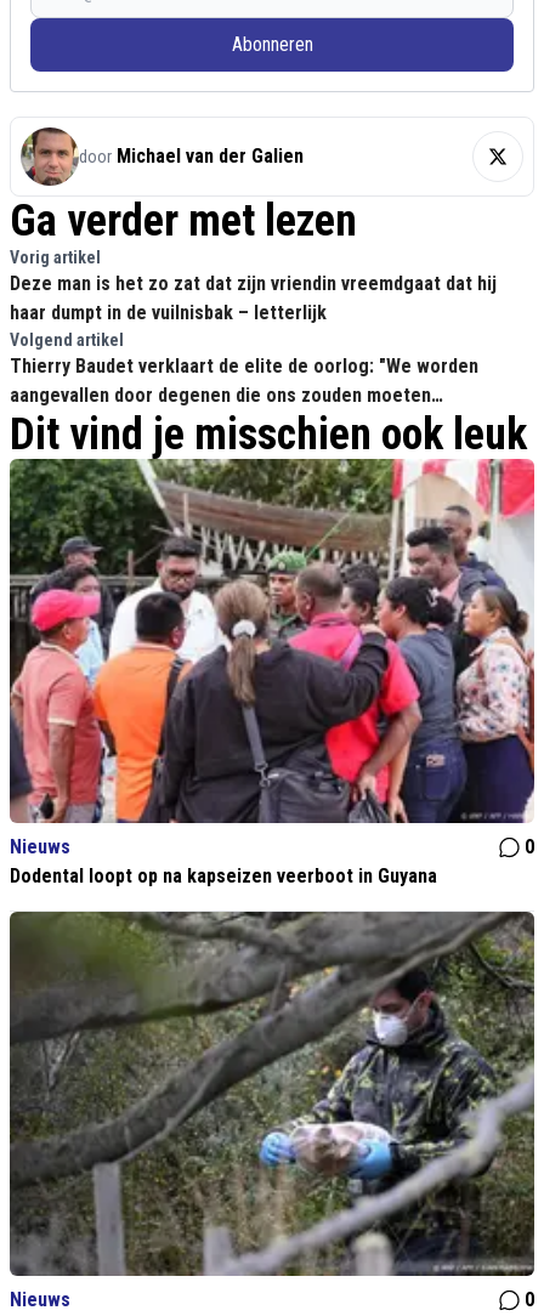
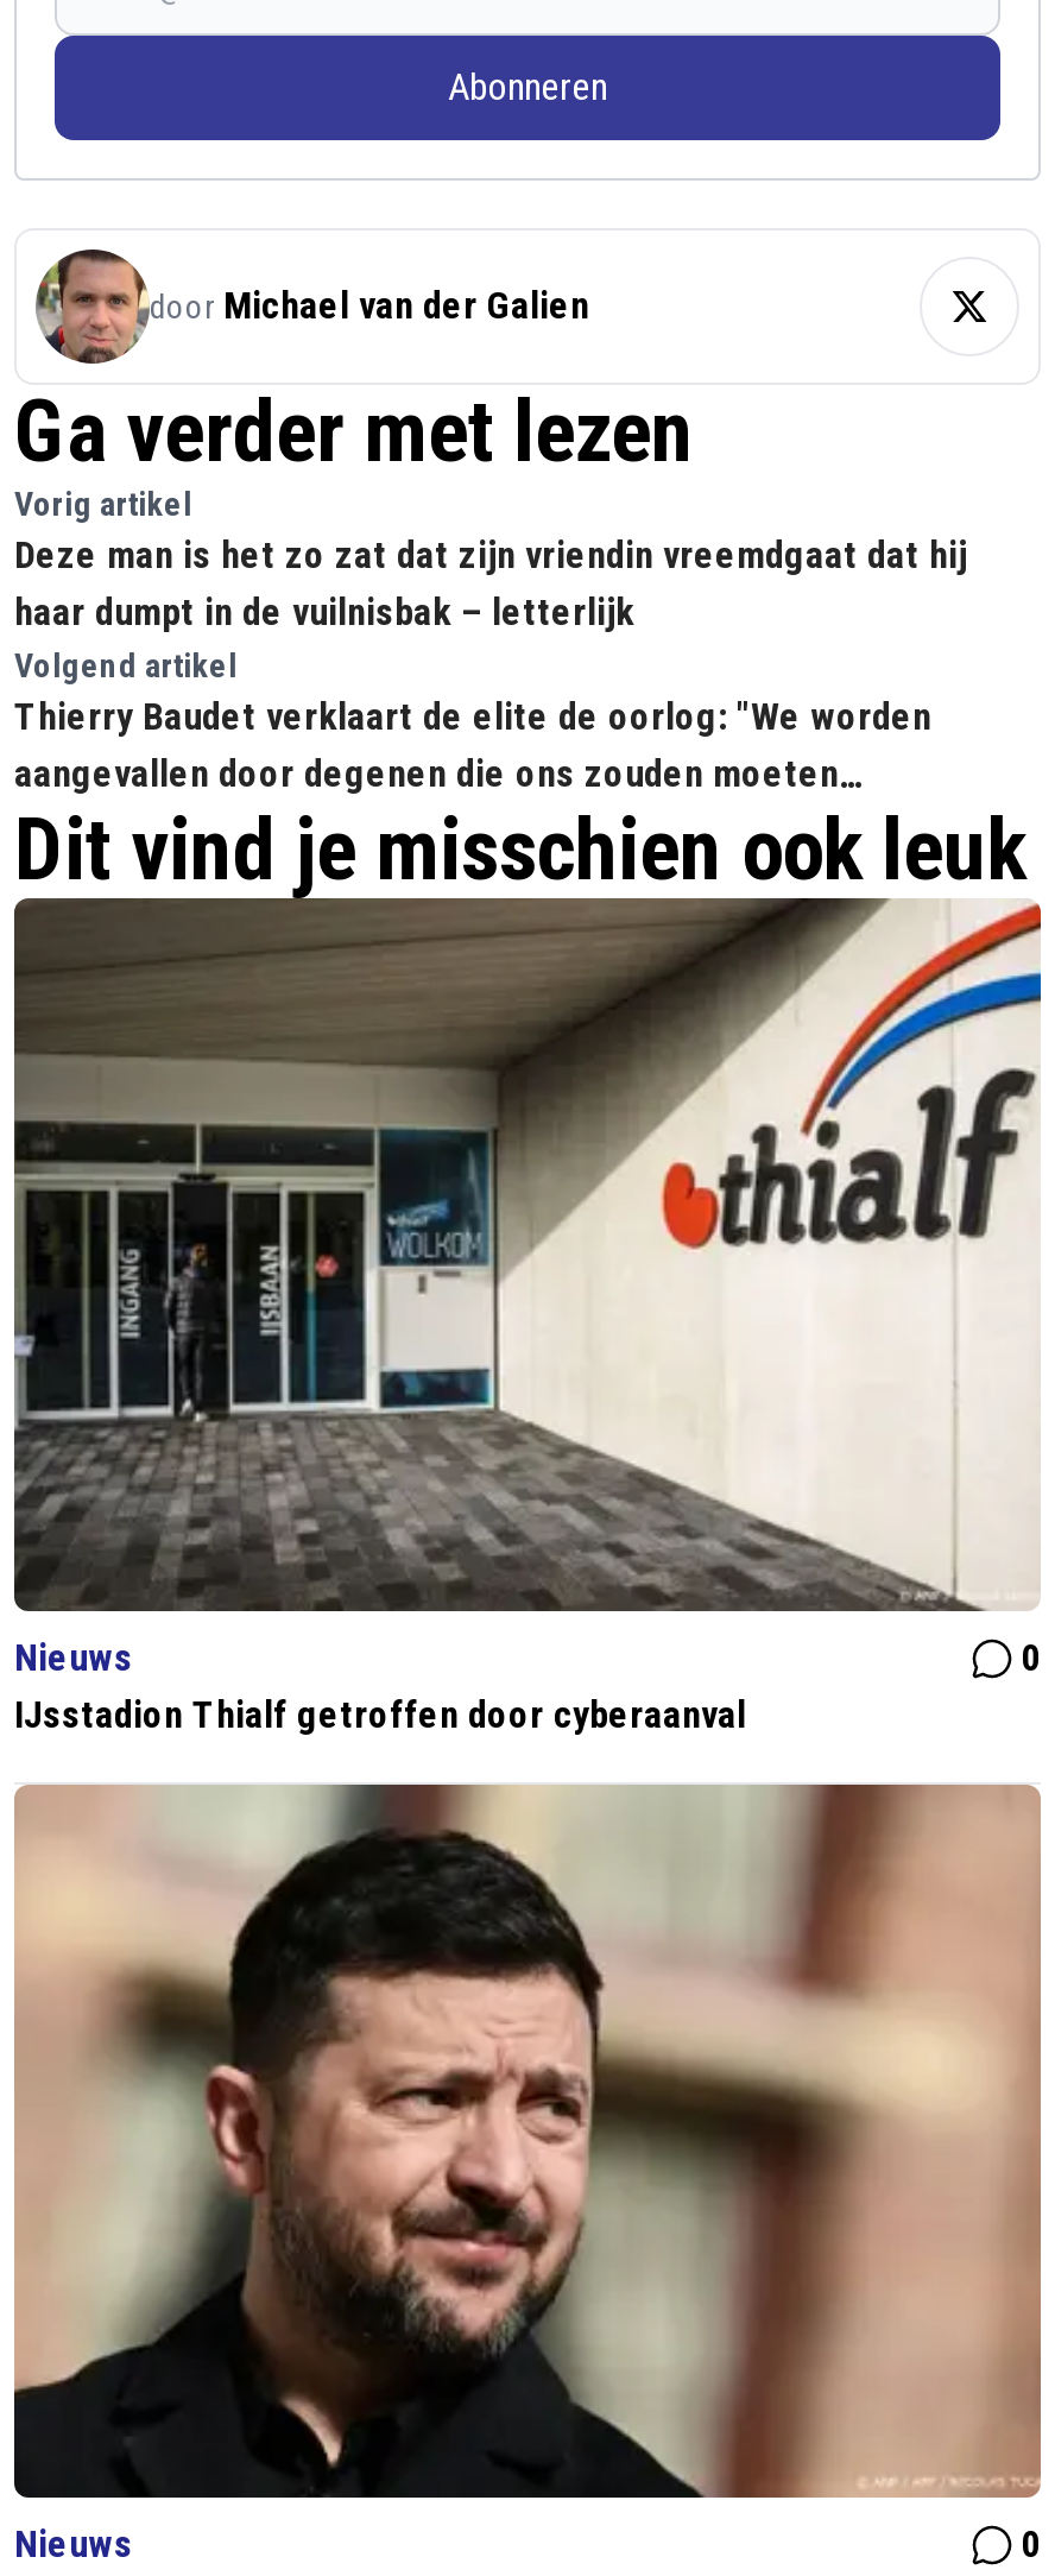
- [image]
- Dodental loopt op na kapseizen veerboot in Guyana
+ [image]
+ IJsstadion Thialf getroffen door cyberaanval

- [image]
+ [image]
